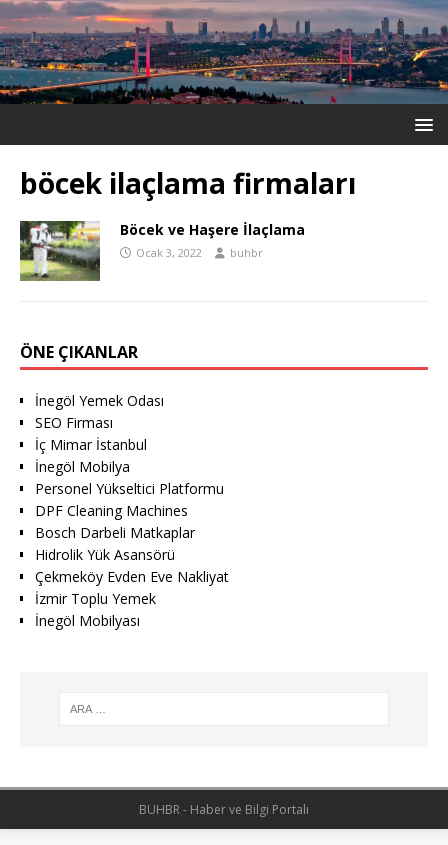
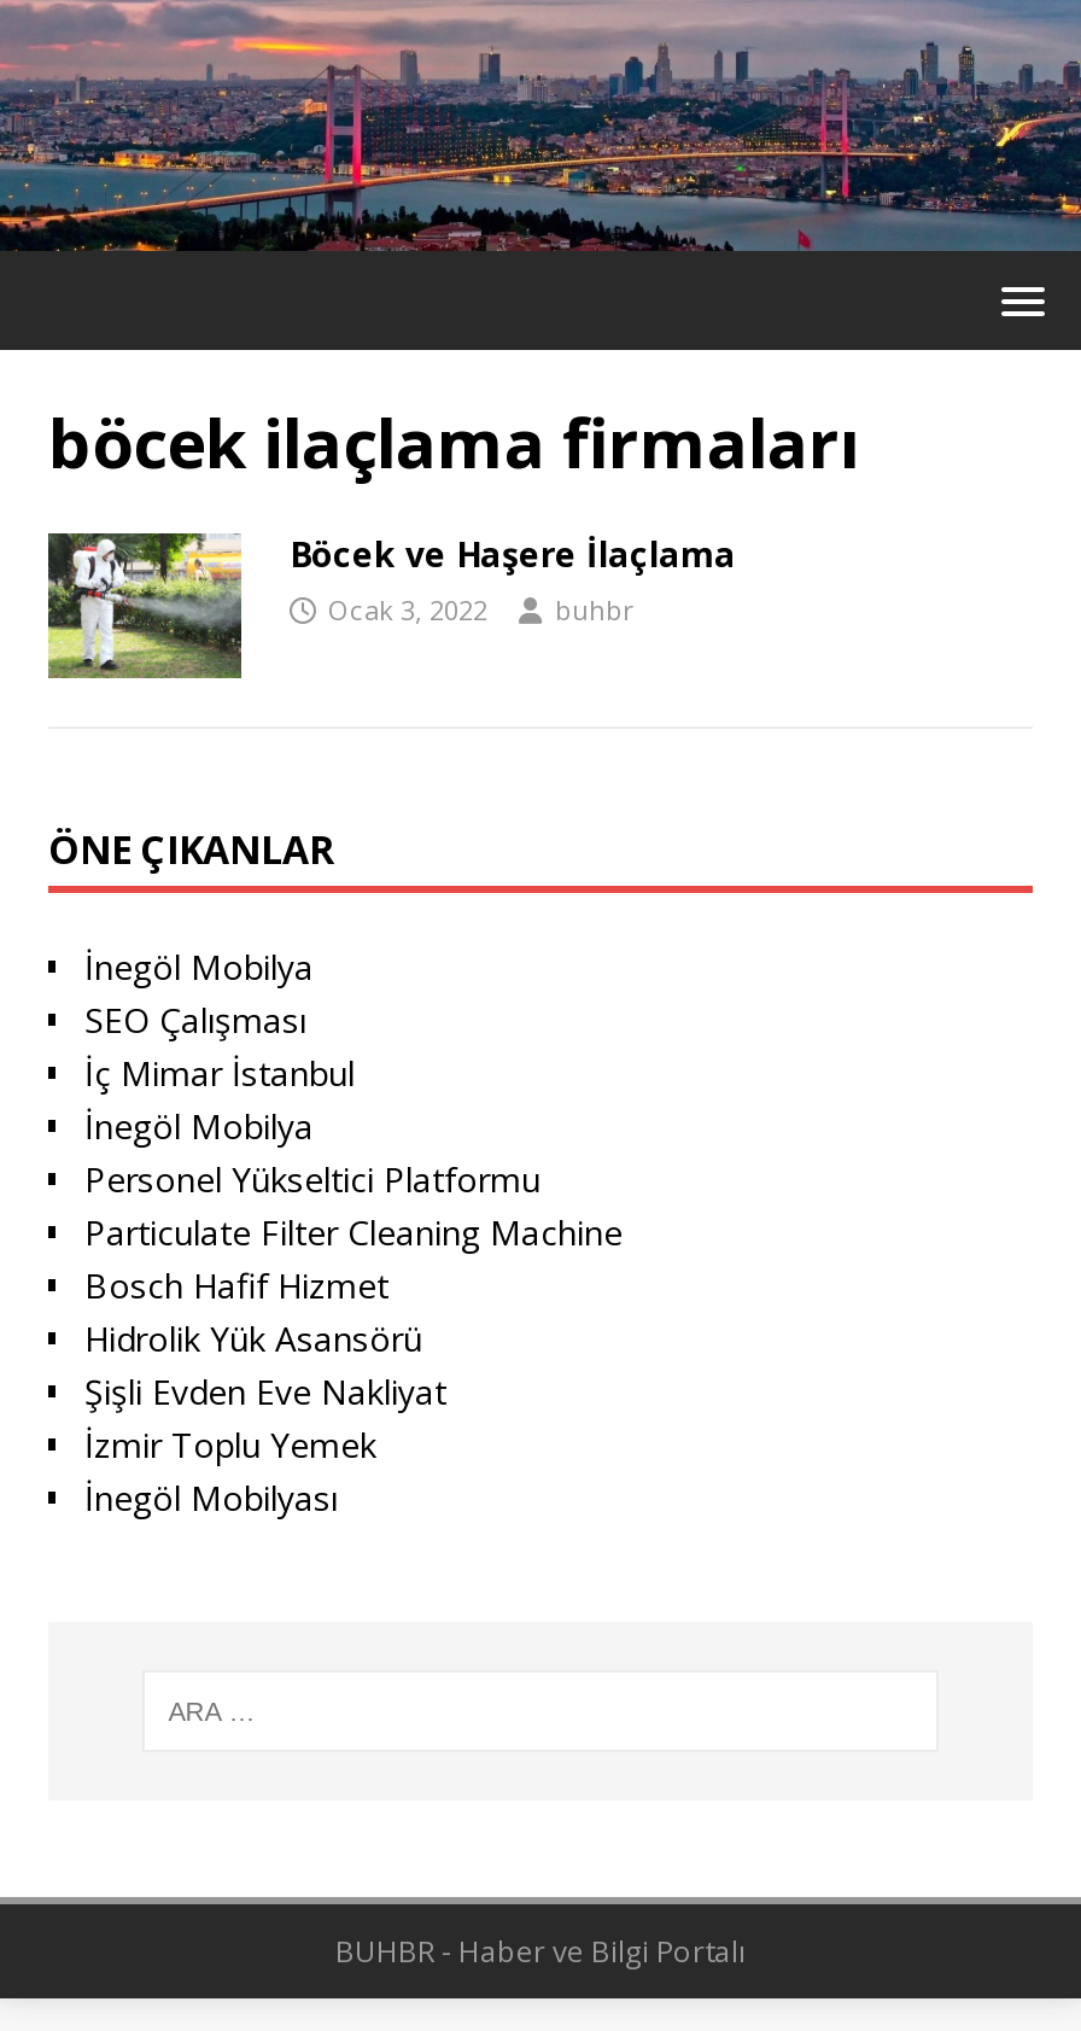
- İnegöl Yemek Odası
- SEO Firması
+ İnegöl Mobilya
+ SEO Çalışması

- DPF Cleaning Machines
- Bosch Darbeli Matkaplar
+ Particulate Filter Cleaning Machine
+ Bosch Hafif Hizmet

- Çekmeköy Evden Eve Nakliyat
+ Şişli Evden Eve Nakliyat
